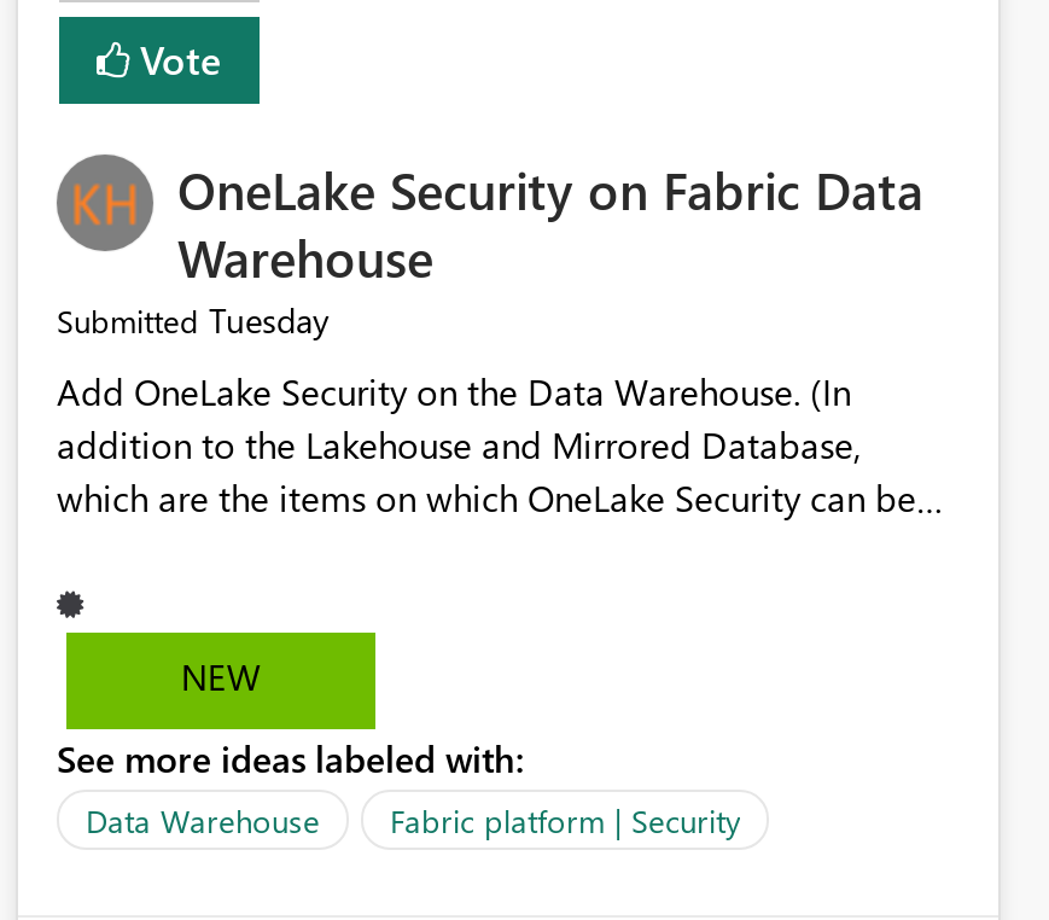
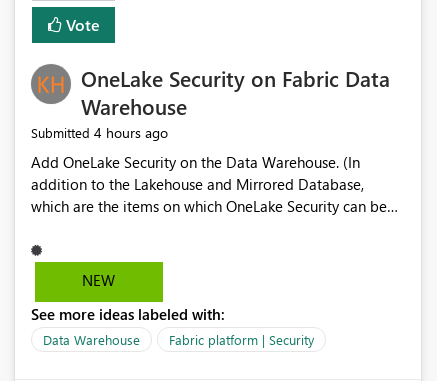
- Submitted Tuesday
+ Submitted 4 hours ago
